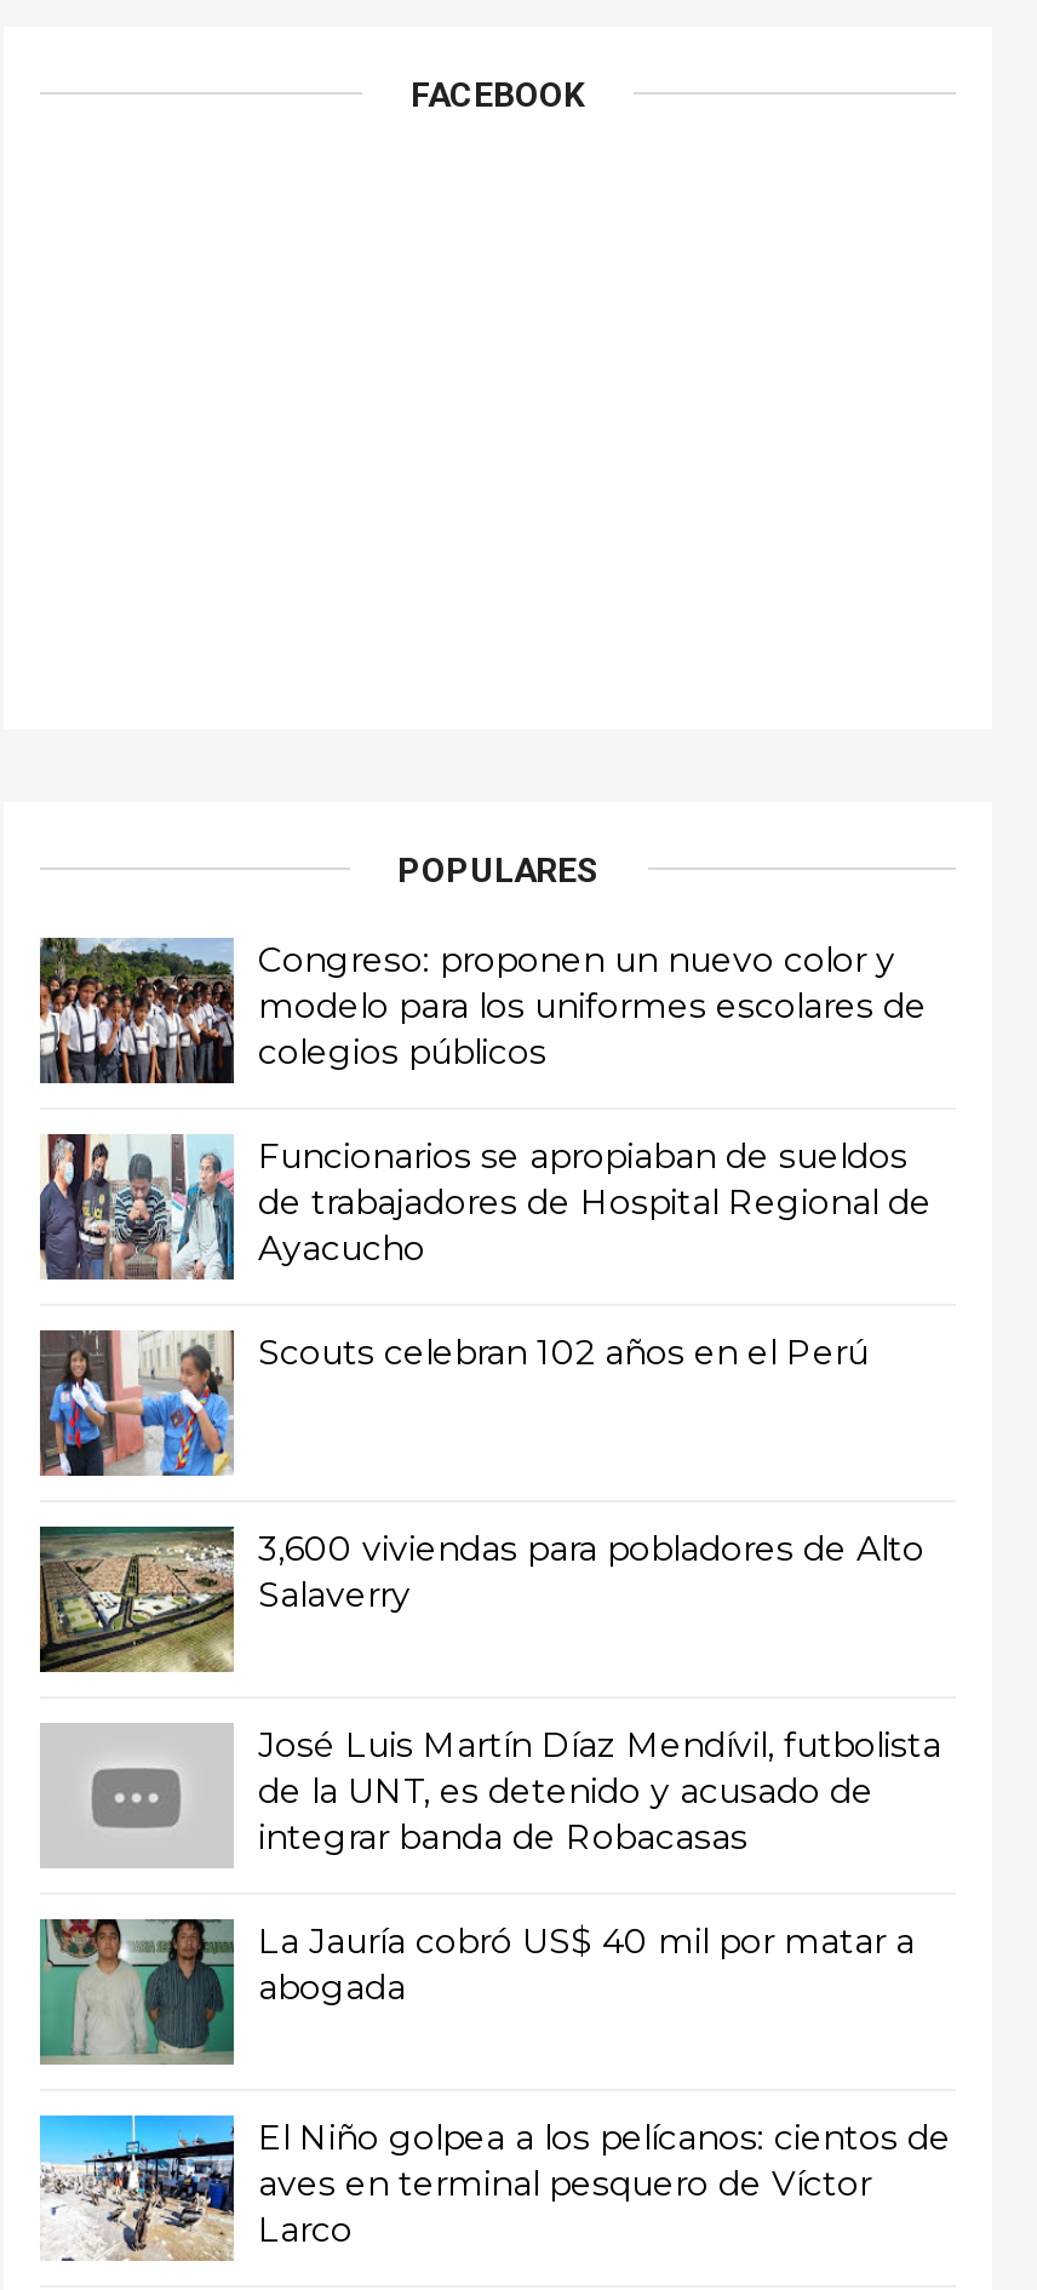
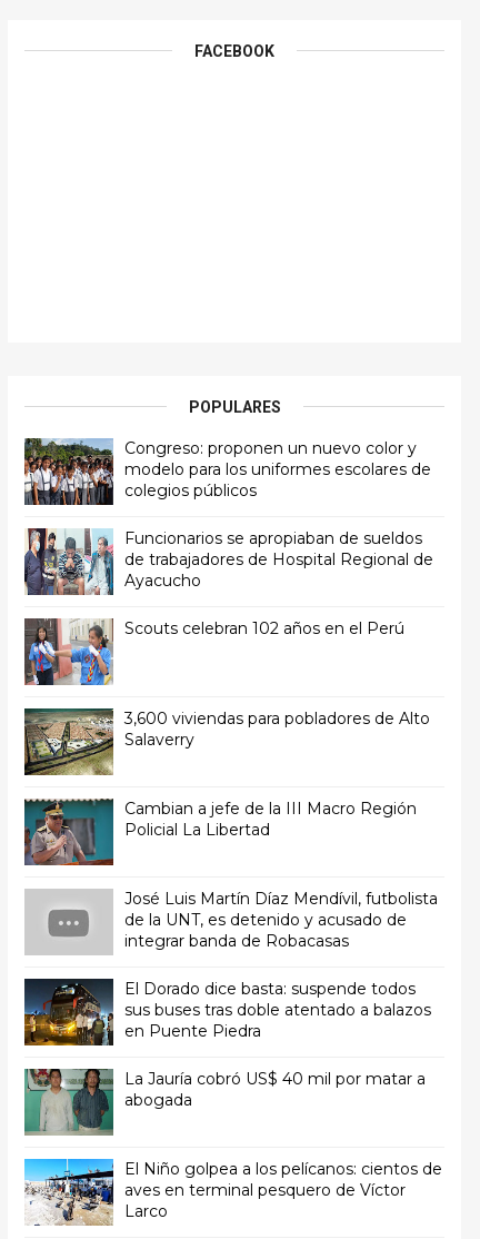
+ [image]
+ Cambian a jefe de la III Macro Región
+ Policial La Libertad

+ [image]
+ El Dorado dice basta: suspende todos
+ sus buses tras doble atentado a balazos
+ en Puente Piedra
